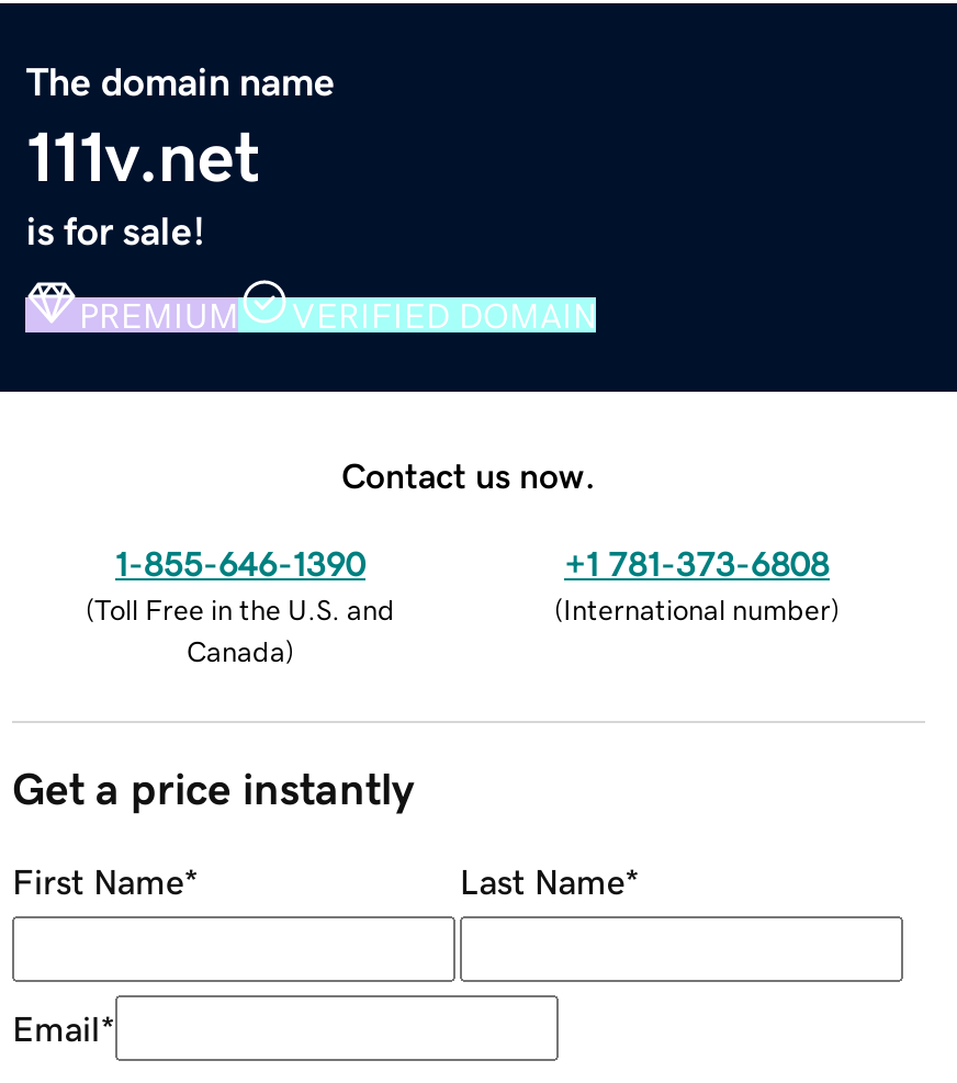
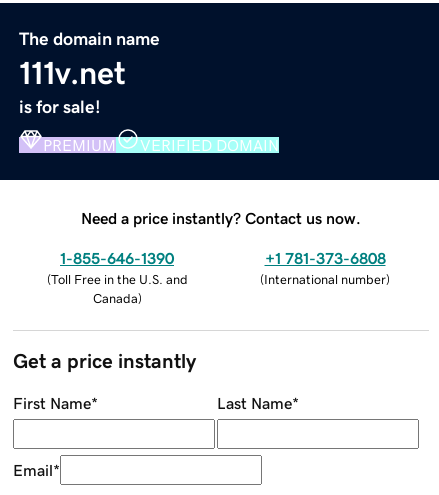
- Contact us now.
+ Need a price instantly? Contact us now.
